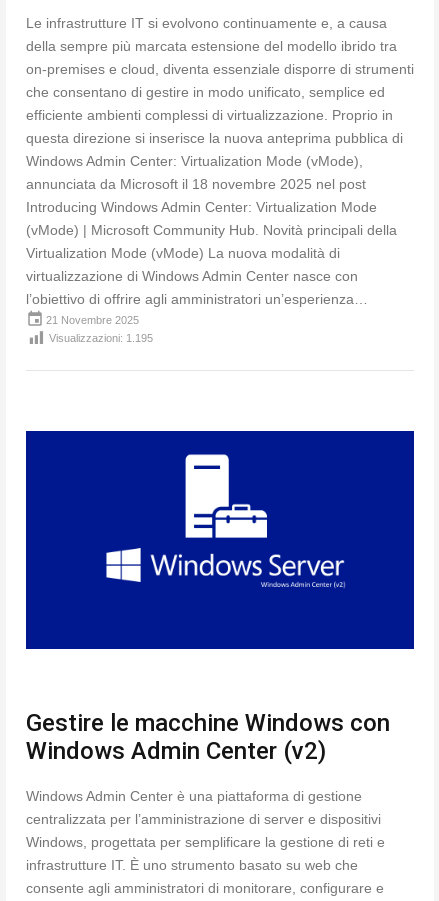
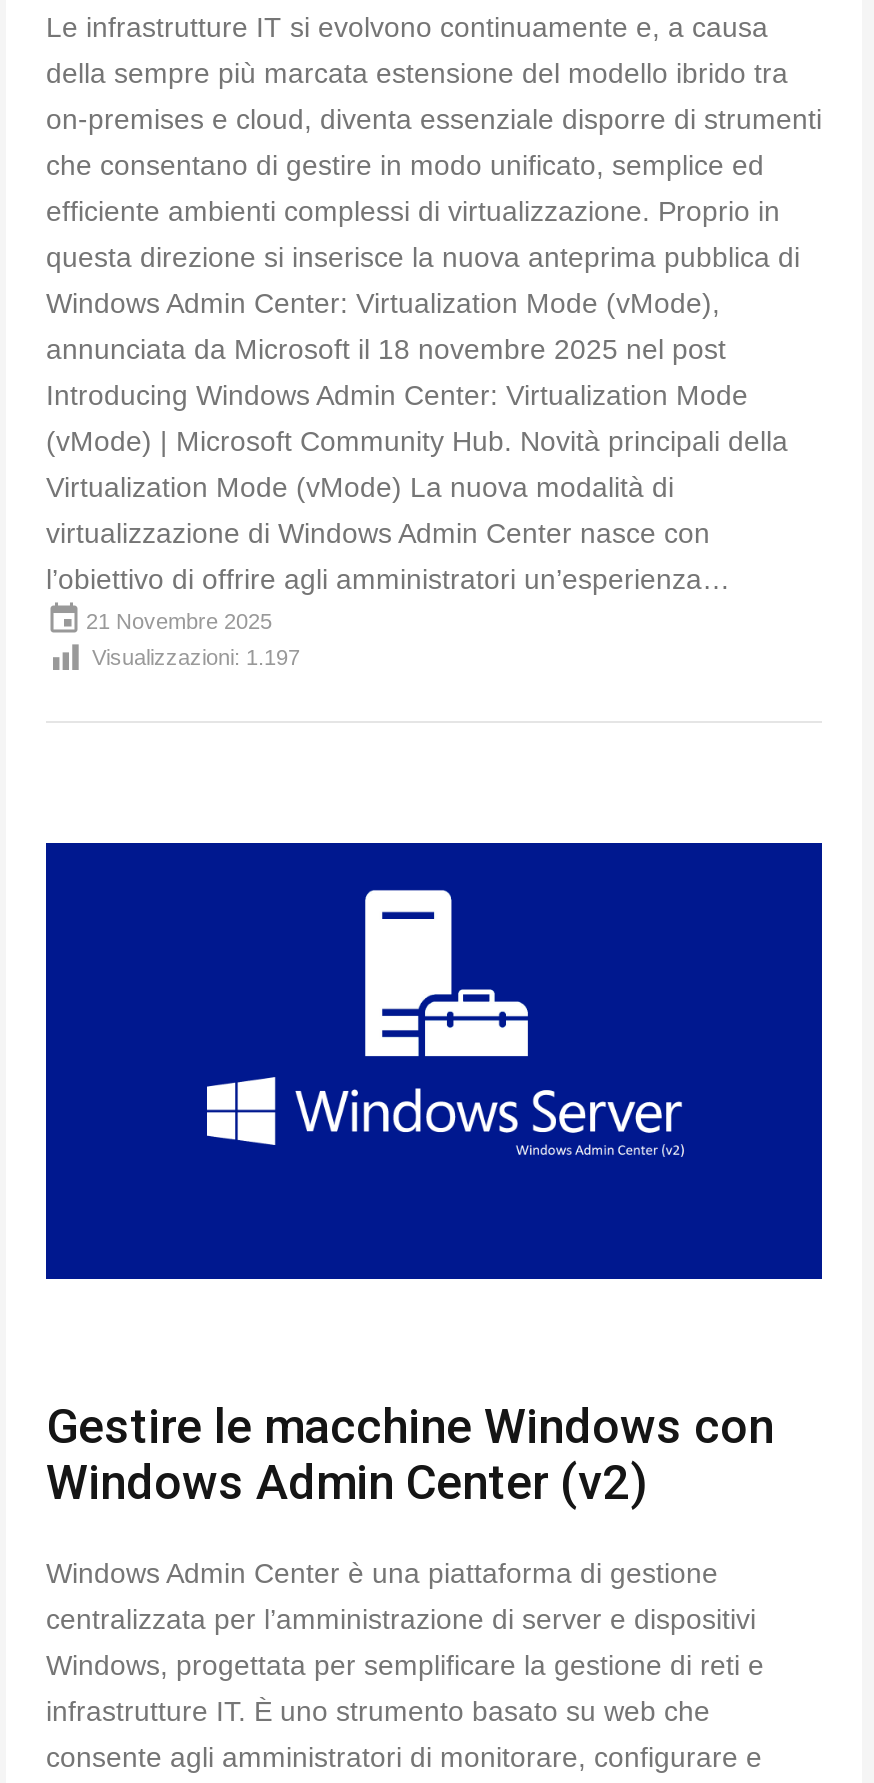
- Visualizzazioni: 1.195
+ Visualizzazioni: 1.197
